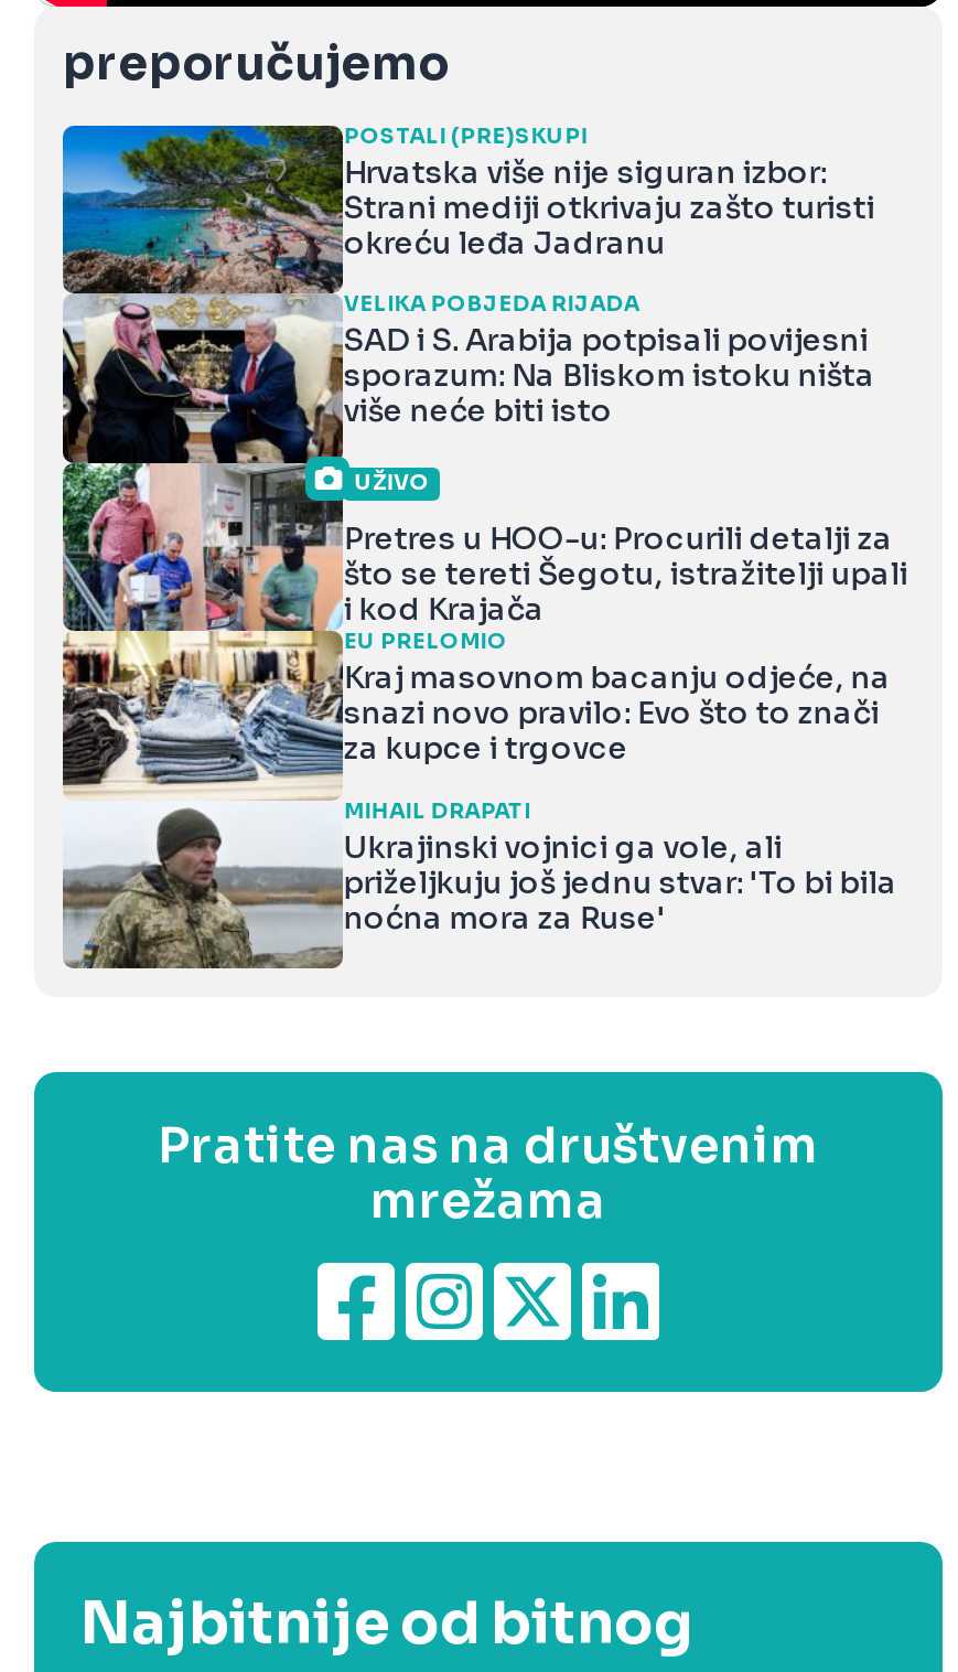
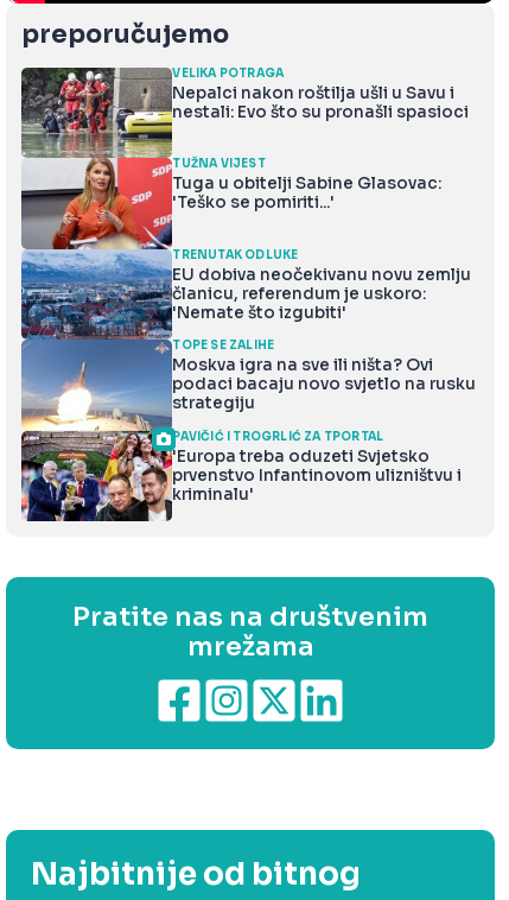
- [image]
- POSTALI (PRE)SKUPI
- Hrvatska više nije siguran izbor:
- Strani mediji otkrivaju zašto turisti
- okreću leđa Jadranu
+ [image]
+ VELIKA POTRAGA
+ Nepalci nakon roštilja ušli u Savu i
+ nestali: Evo što su pronašli spasioci

- VELIKA POBJEDA RIJADA
- SAD i S. Arabija potpisali povijesni
- sporazum: Na Bliskom istoku ništa
- više neće biti isto
+ TUŽNA VIJEST
+ Tuga u obitelji Sabine Glasovac:
+ 'Teško se pomiriti...'

- UŽIVO
+ TRENUTAK ODLUKE
+ EU dobiva neočekivanu novu zemlju
+ članicu, referendum je uskoro:
+ 'Nemate što izgubiti'

- Pretres u HOO-u: Procurili detalji za
- što se tereti Šegotu, istražitelji upali
- i kod Krajača
- EU PRELOMIO
- Kraj masovnom bacanju odjeće, na
- snazi novo pravilo: Evo što to znači
- za kupce i trgovce
+ TOPE SE ZALIHE
+ Moskva igra na sve ili ništa? Ovi
+ podaci bacaju novo svjetlo na rusku
+ strategiju

- MIHAIL DRAPATI
- Ukrajinski vojnici ga vole, ali
- priželjkuju još jednu stvar: 'To bi bila
- noćna mora za Ruse'
+ PAVIČIĆ I TROGRLIĆ ZA TPORTAL
+ 'Europa treba oduzeti Svjetsko
+ prvenstvo Infantinovom ulizništvu i
+ kriminalu'
